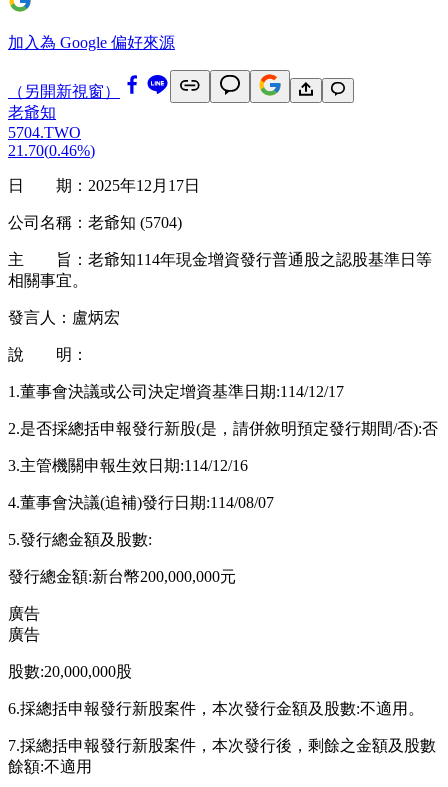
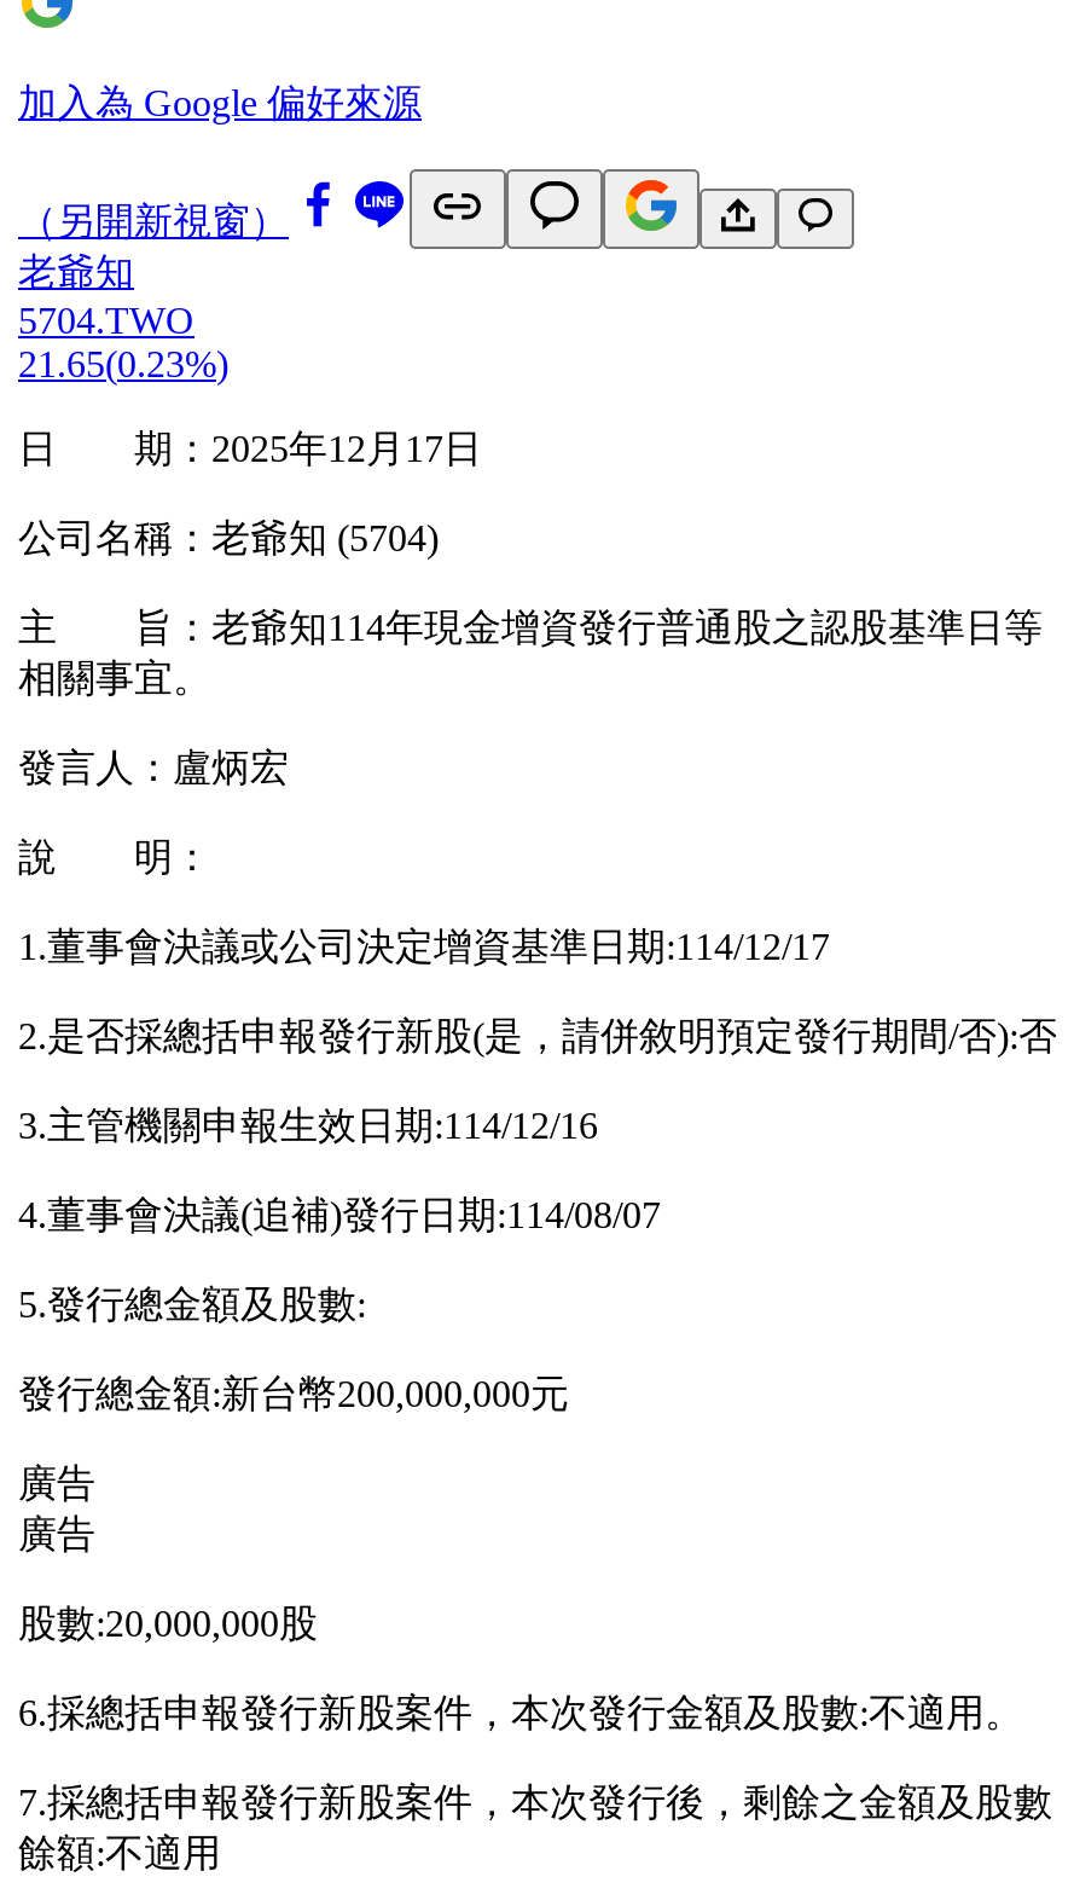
- 21.70(0.46%)
+ 21.65(0.23%)
